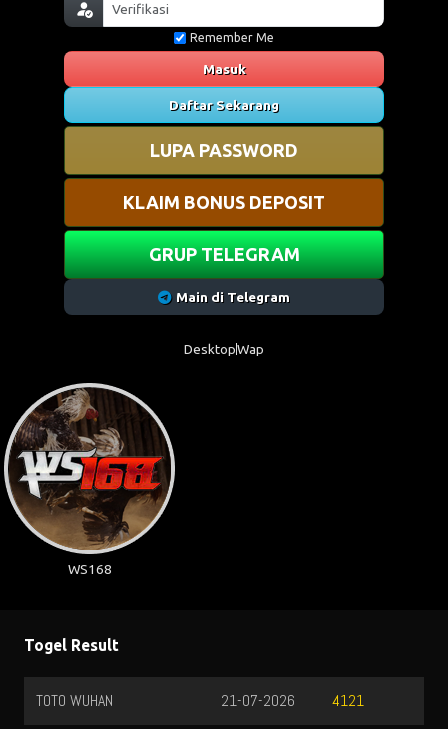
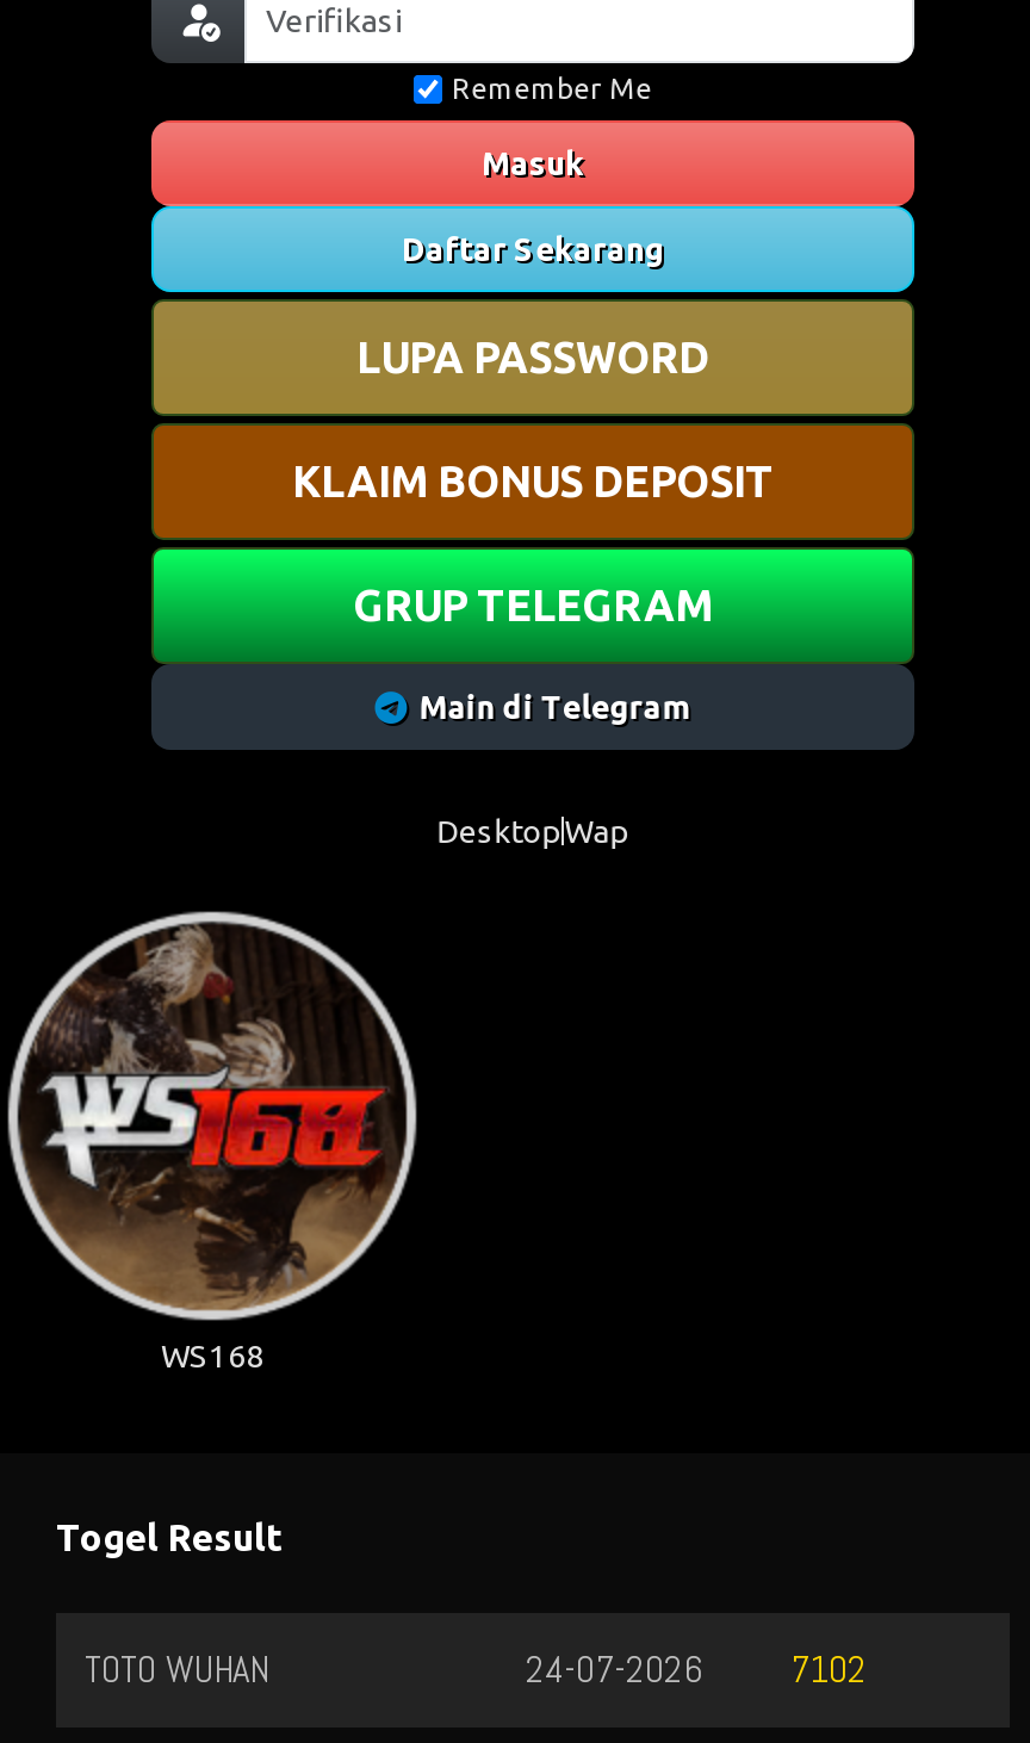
- 21-07-2026
+ 24-07-2026

- 4121
+ 7102
